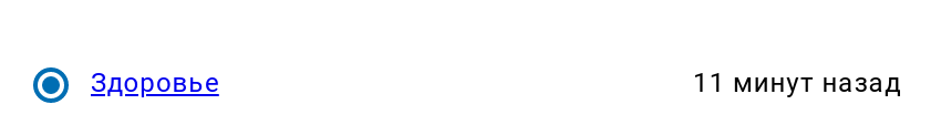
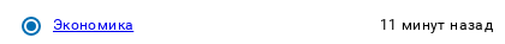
- Здоровье
+ Экономика
